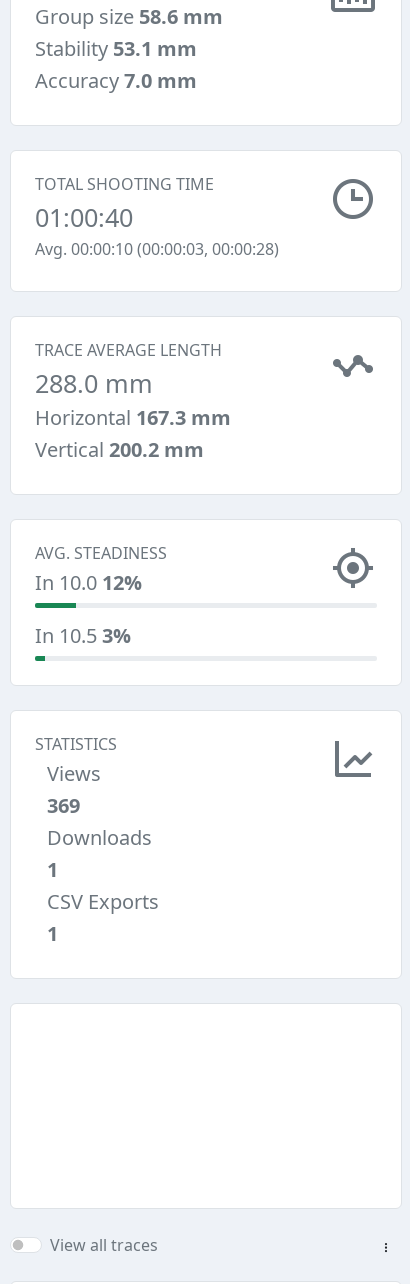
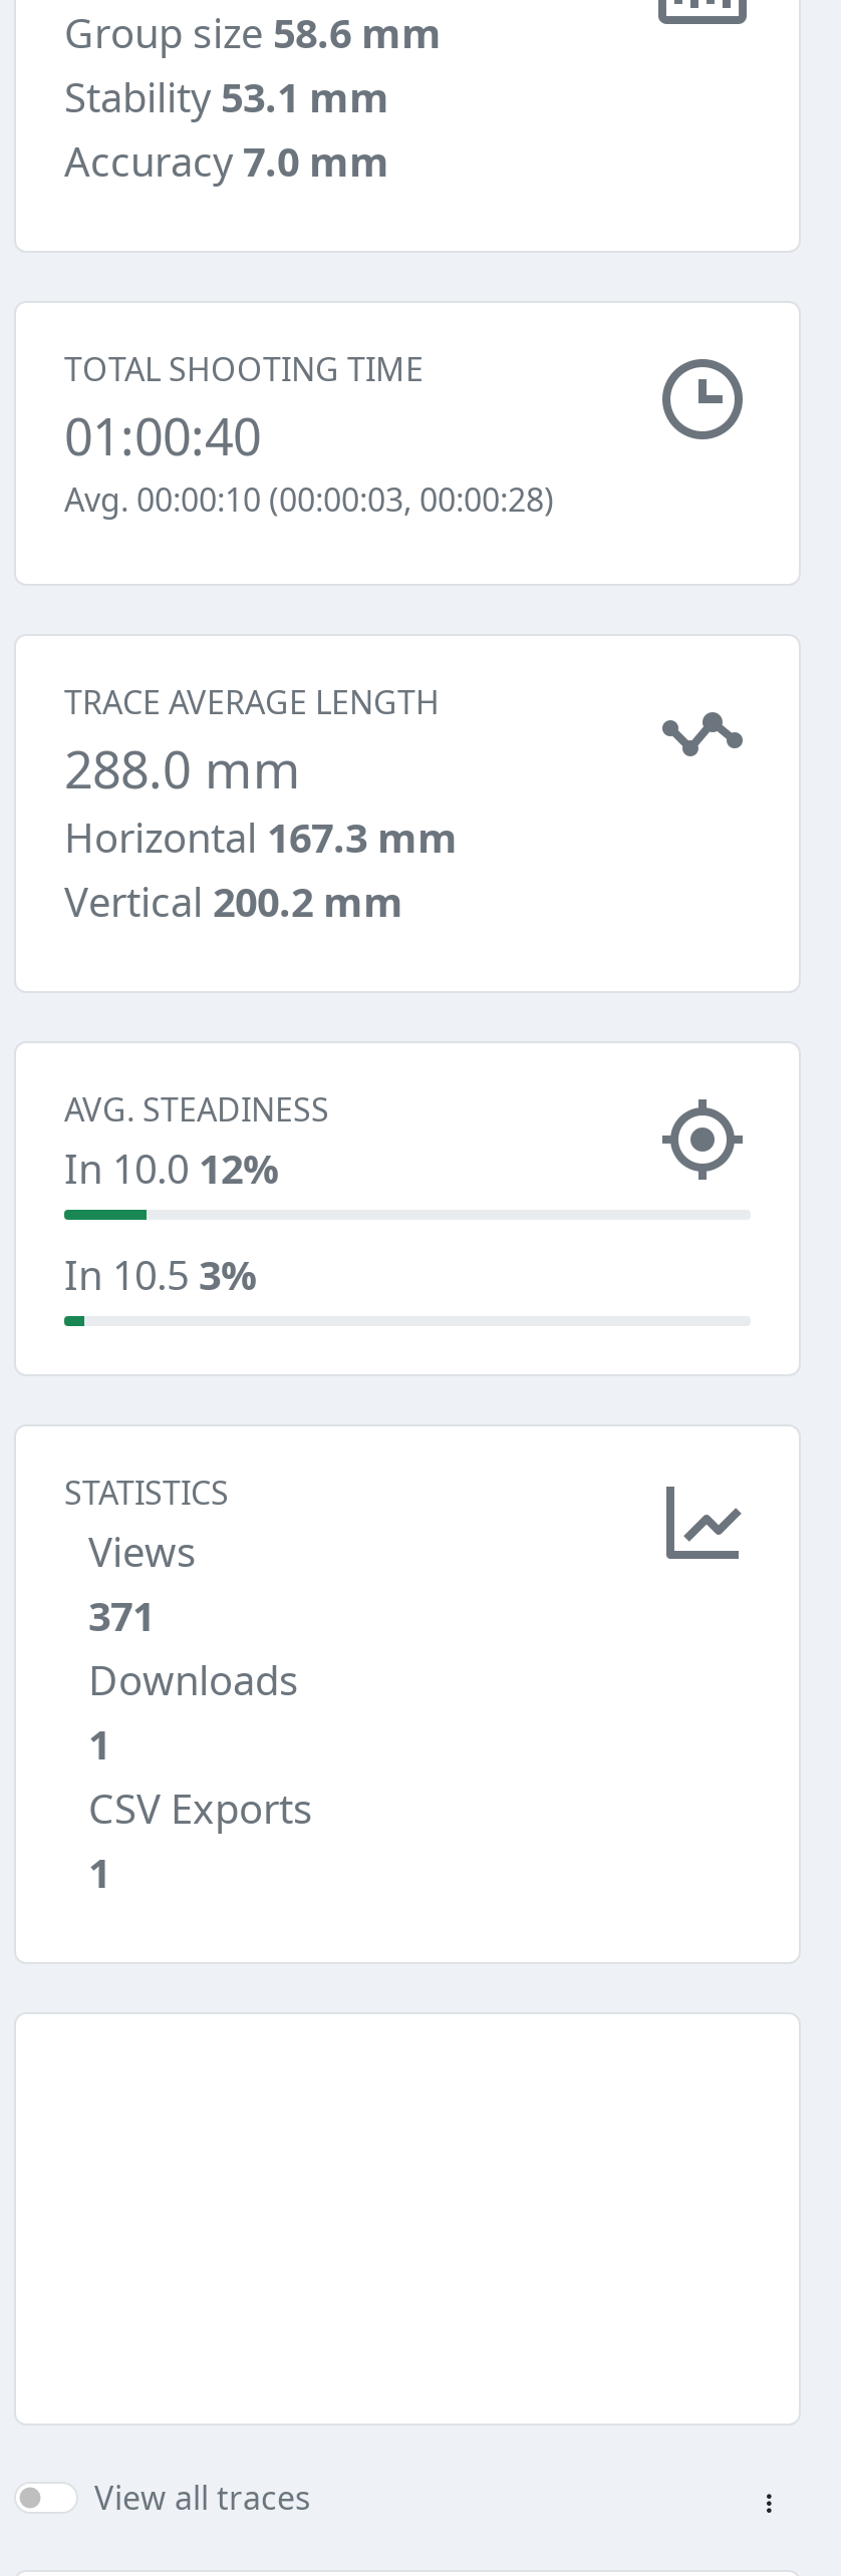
- 369
+ 371
